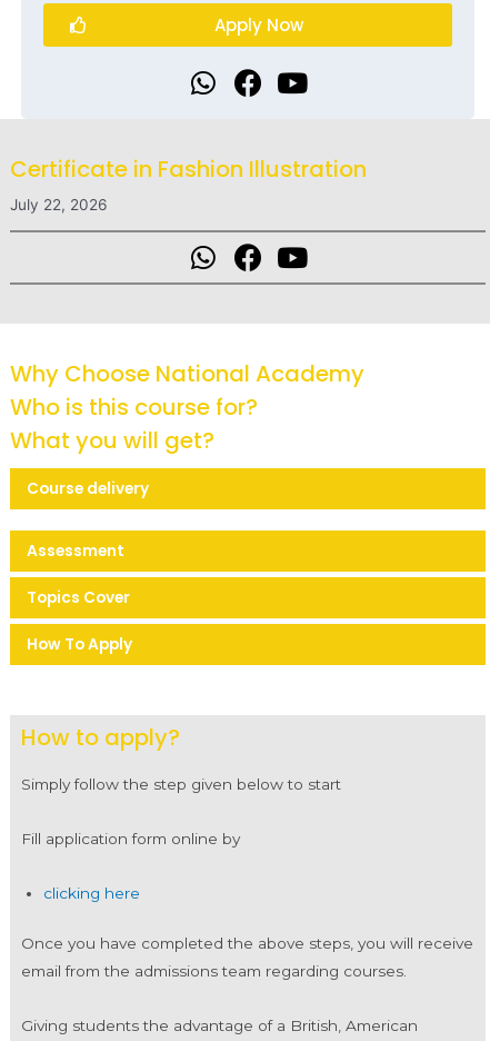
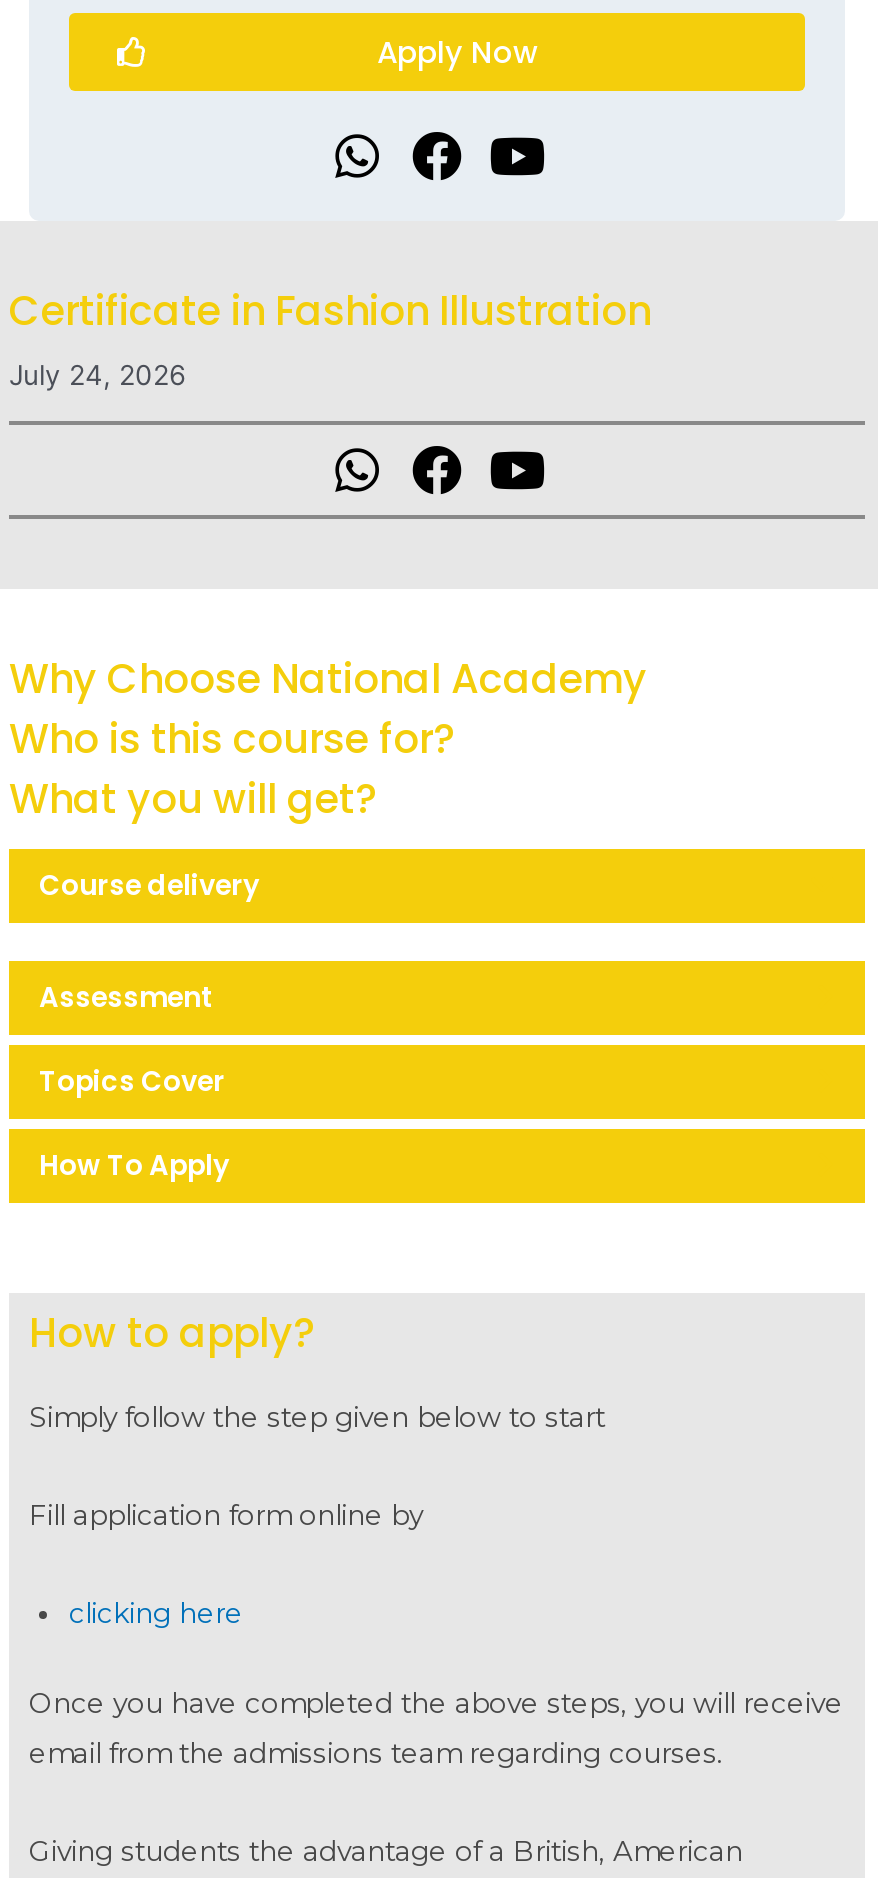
- July 22, 2026
+ July 24, 2026
